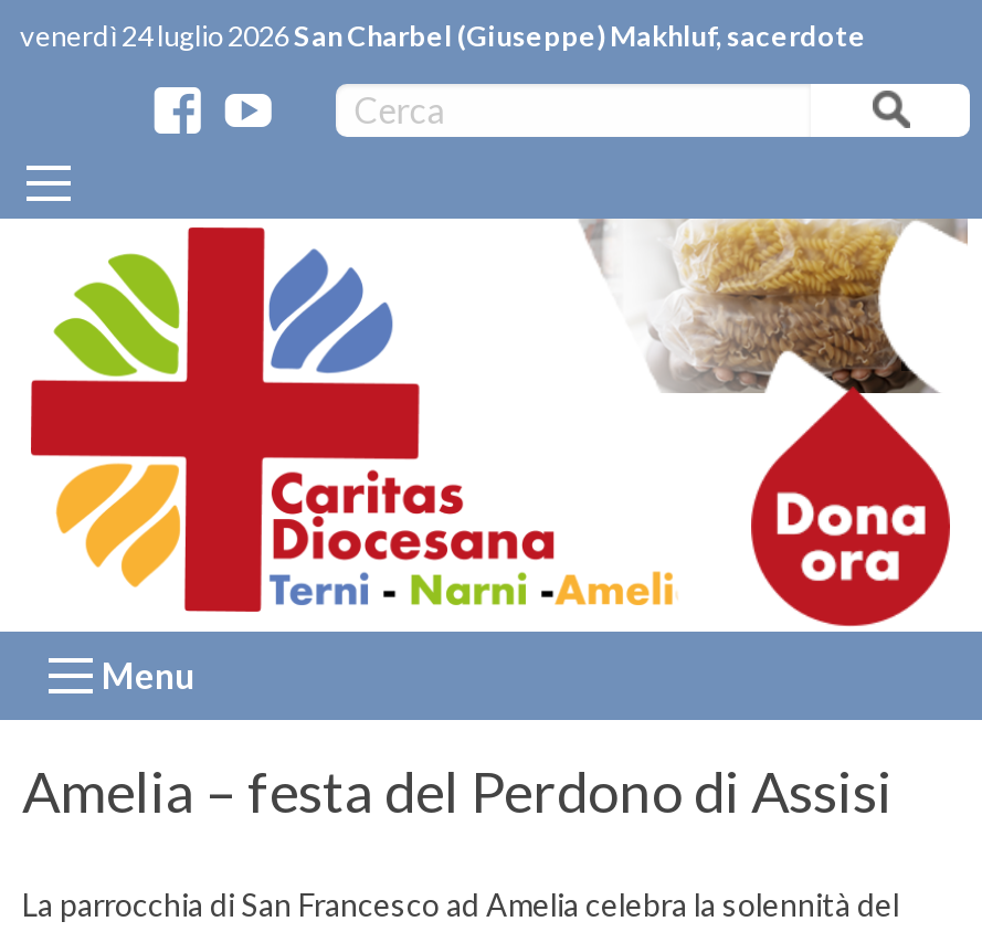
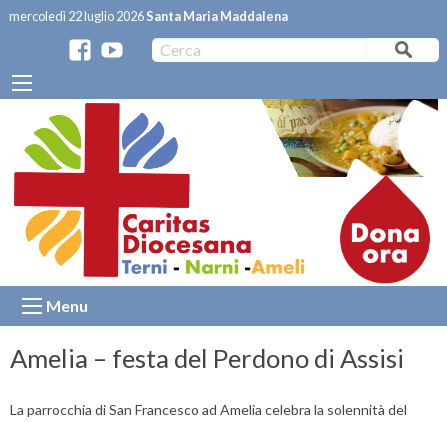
- venerdì 24 luglio 2026San Charbel (Giuseppe) Makhluf, sacerdote
+ mercoledì 22 luglio 2026Santa Maria Maddalena

- [image]
+ [image]
